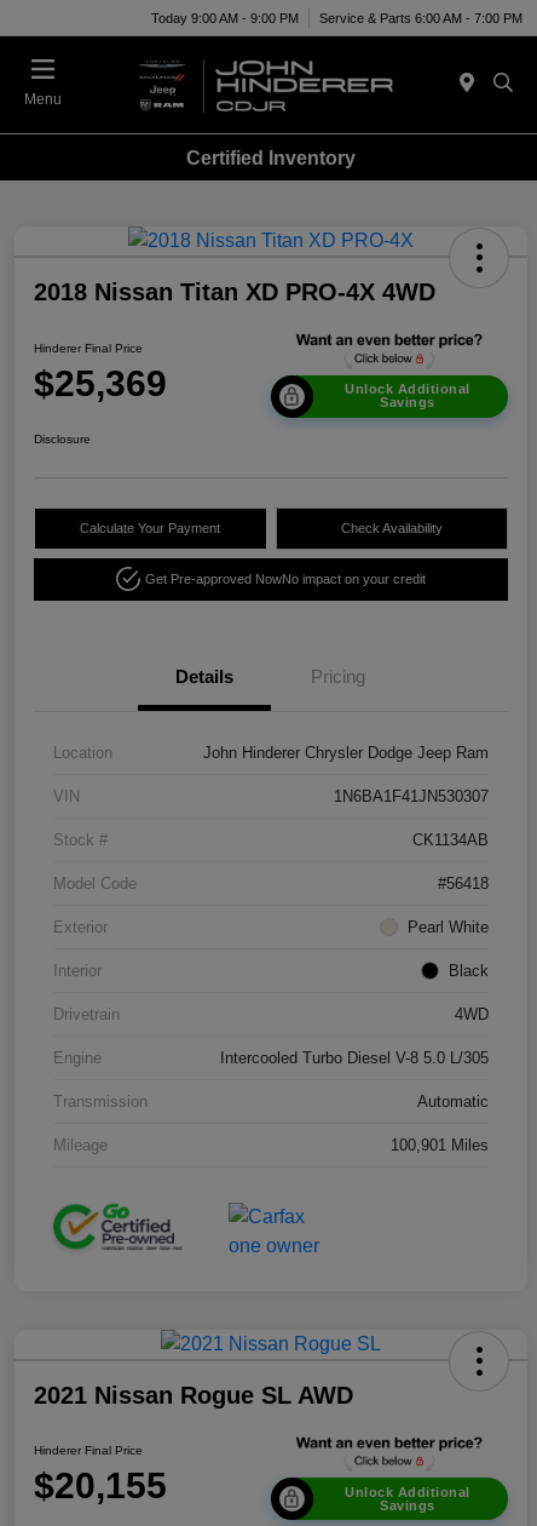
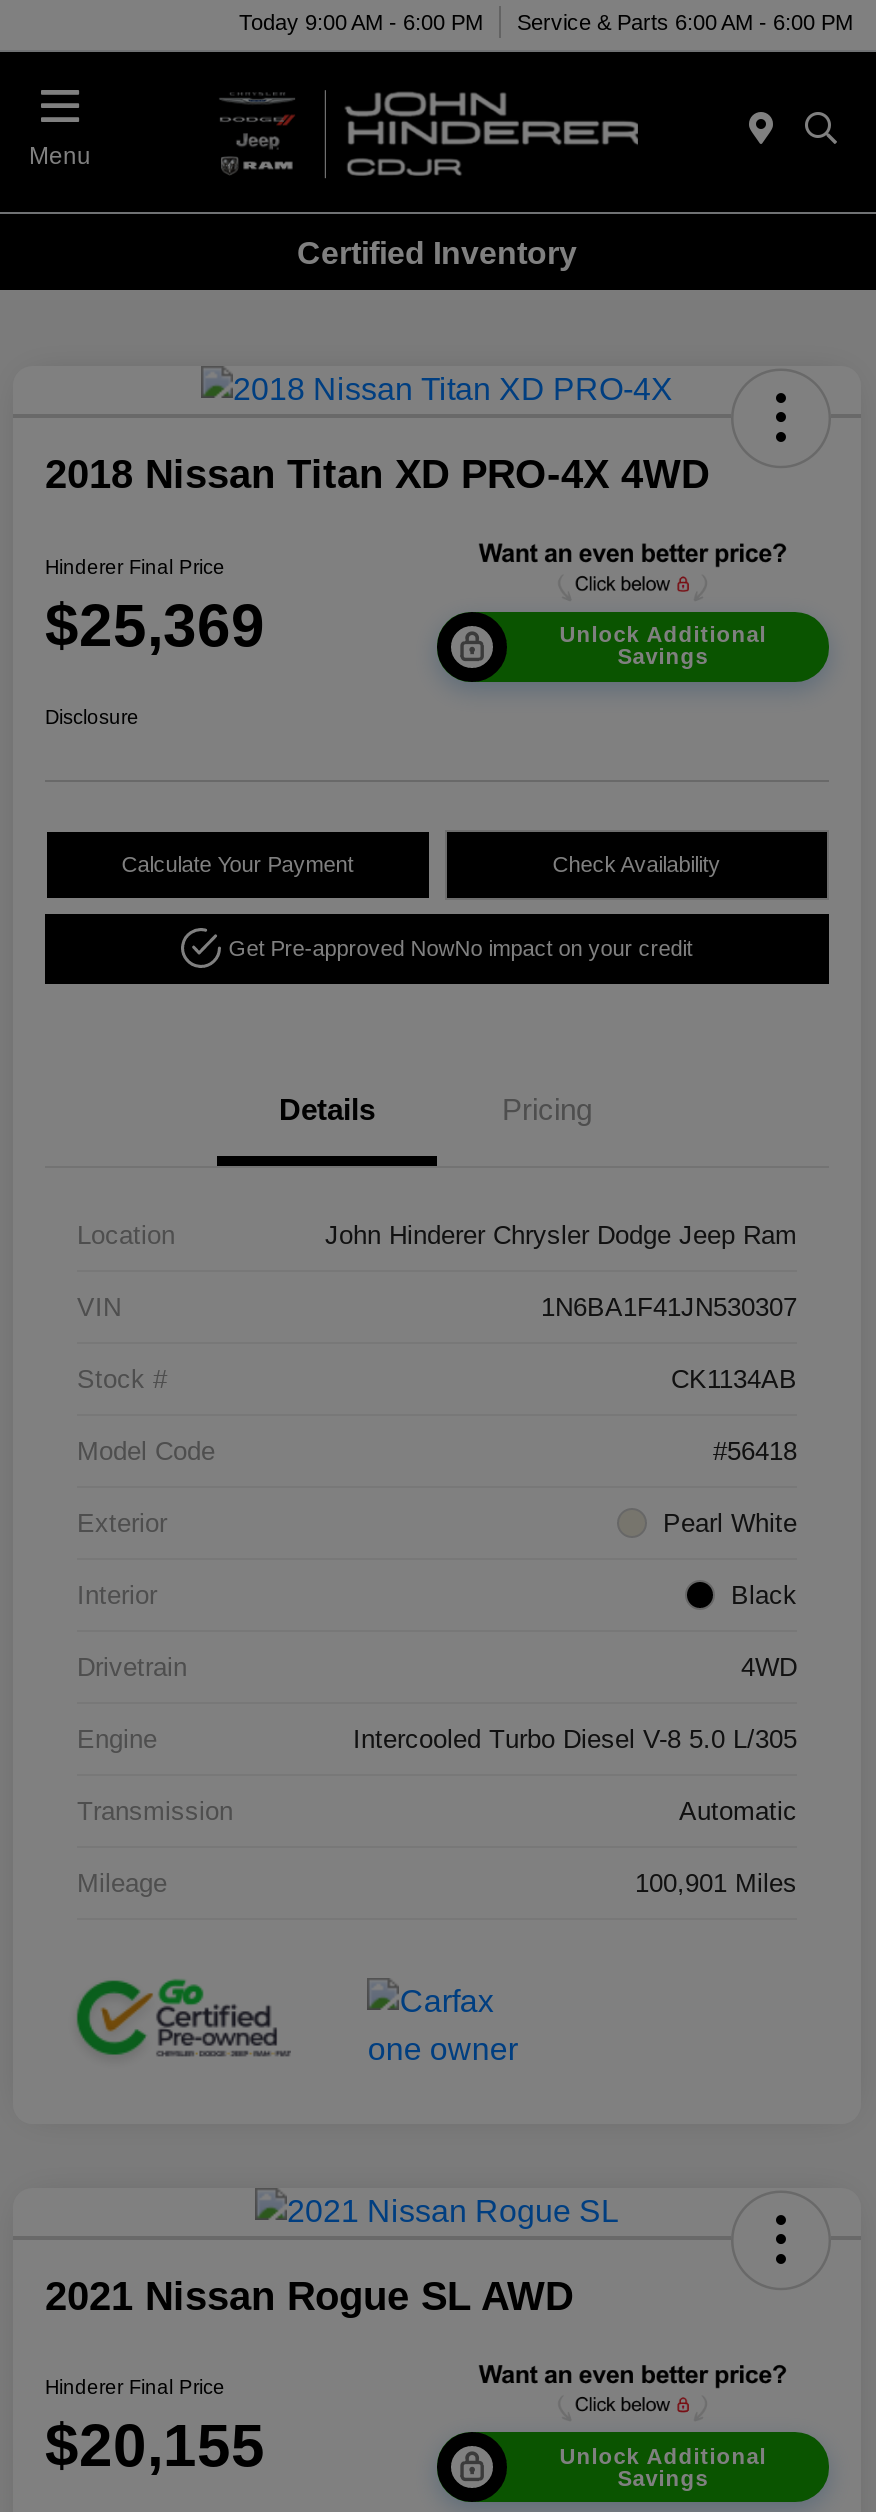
- Today 9:00 AM - 9:00 PM
+ Today 9:00 AM - 6:00 PM

- Service & Parts 6:00 AM - 7:00 PM
+ Service & Parts 6:00 AM - 6:00 PM
